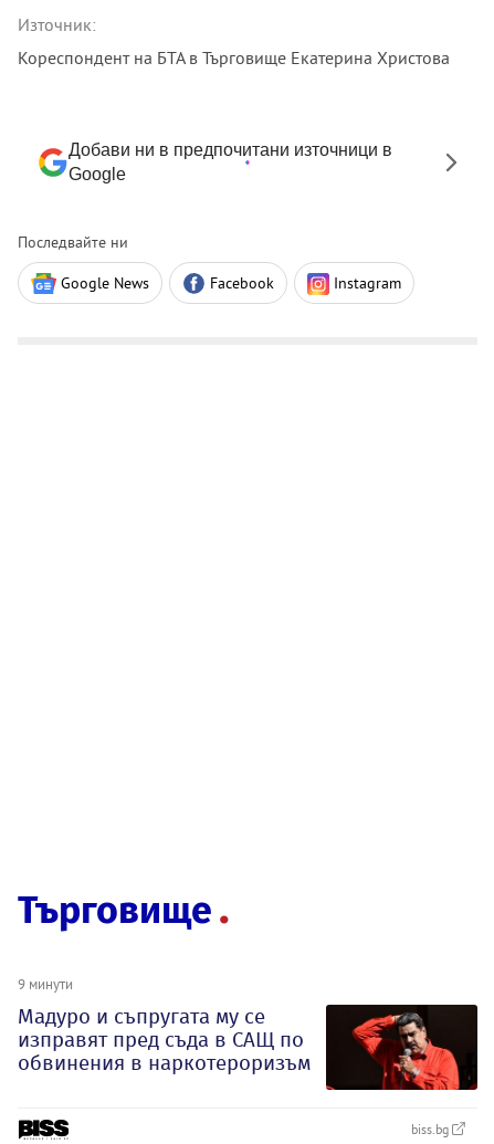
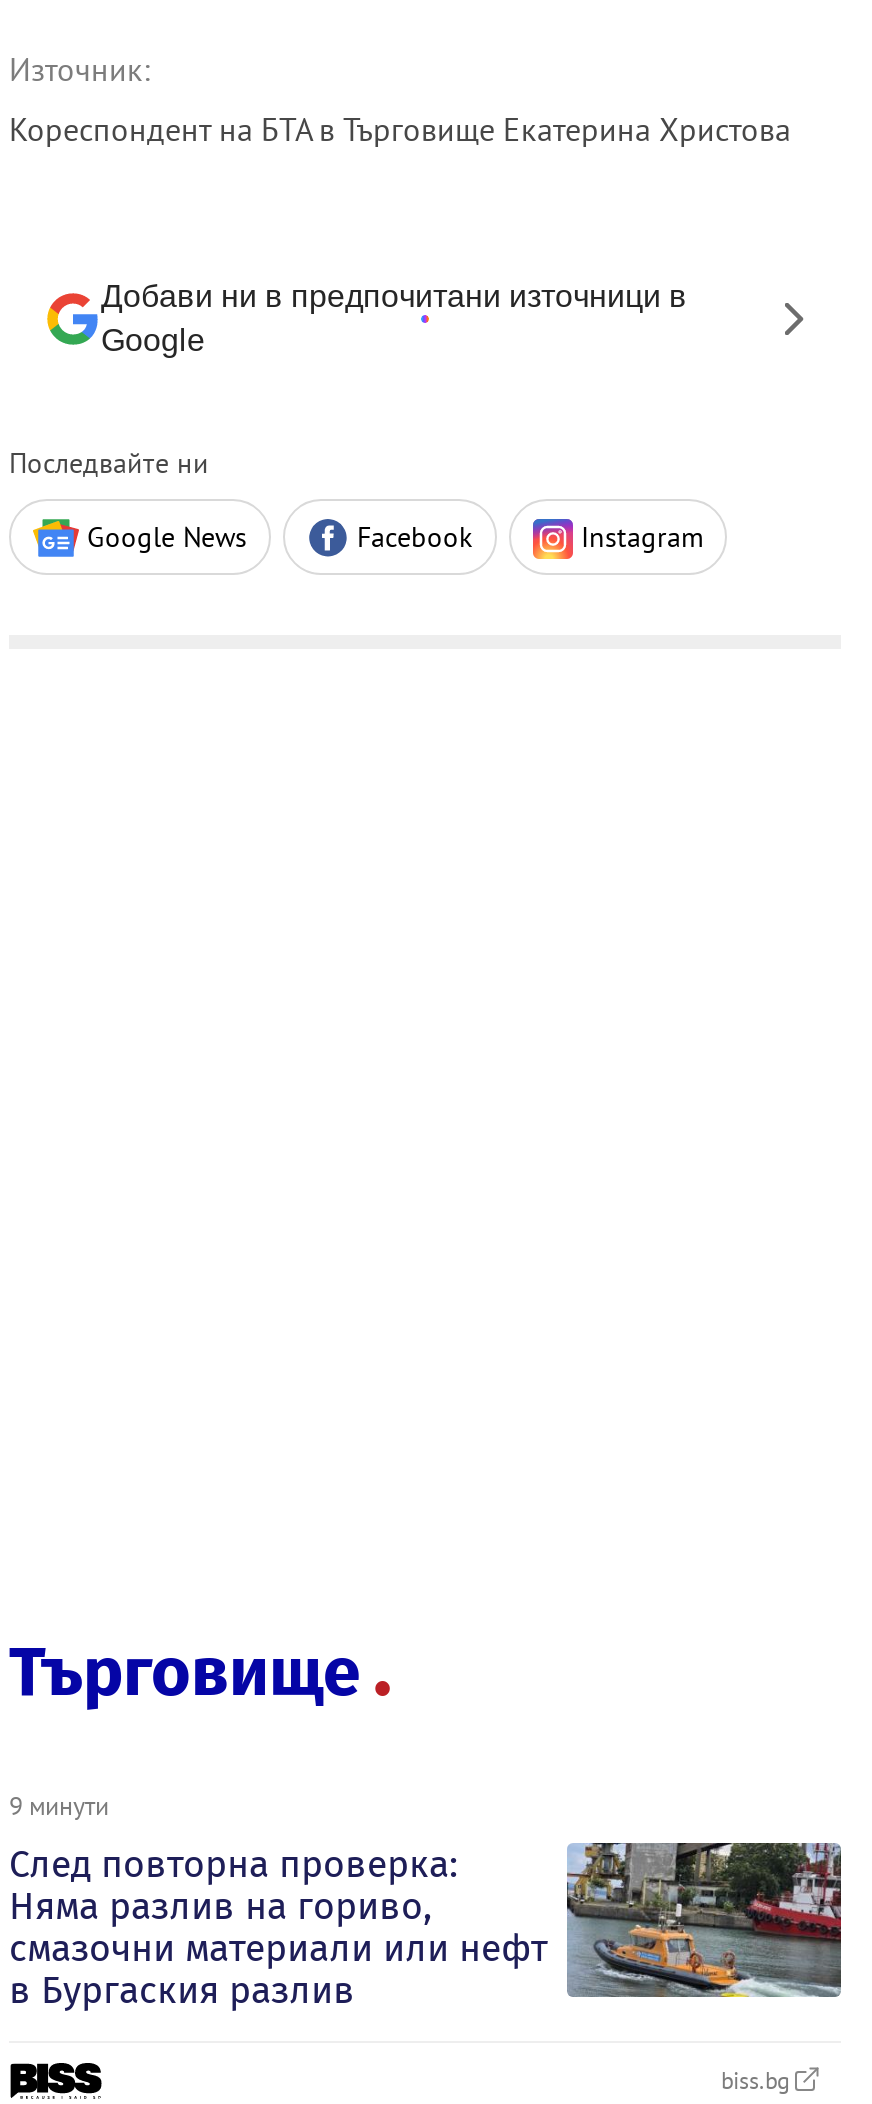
- [image]
- Мадуро и съпругата му се
- изправят пред съда в САЩ по
- обвинения в наркотероризъм
+ [image]
+ След повторна проверка:
+ Няма разлив на гориво,
+ смазочни материали или нефт
+ в Бургаския разлив
